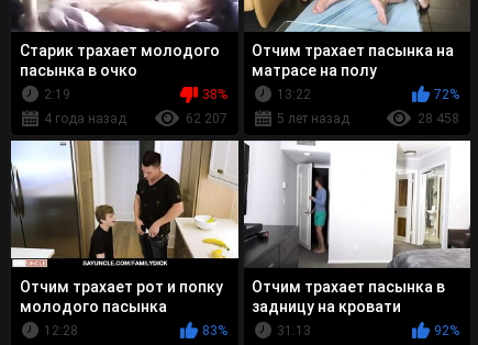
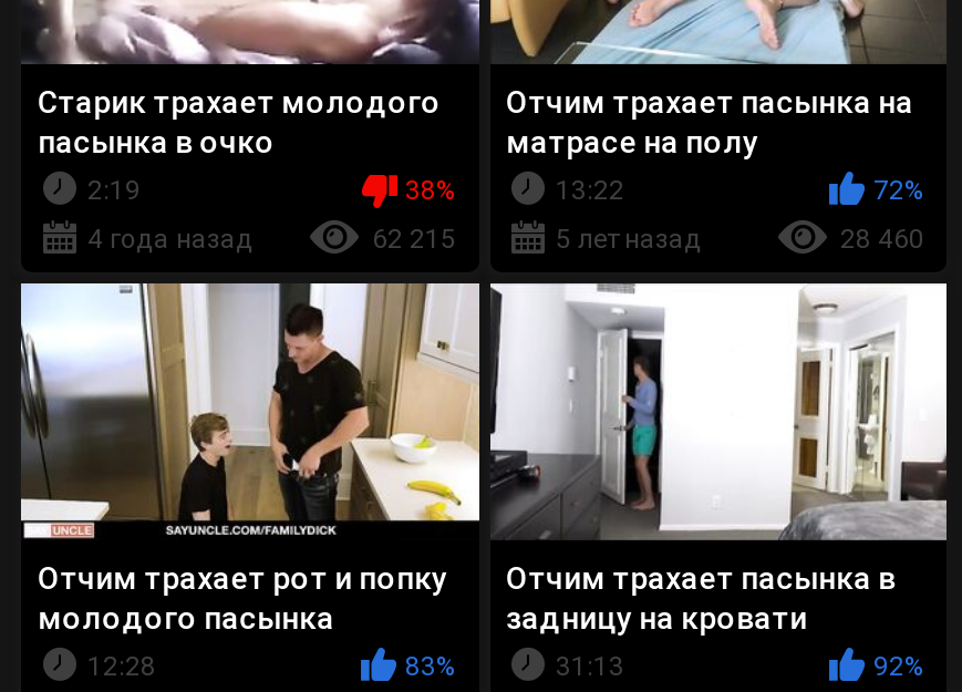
- 62 207
+ 62 215

- 28 458
+ 28 460
